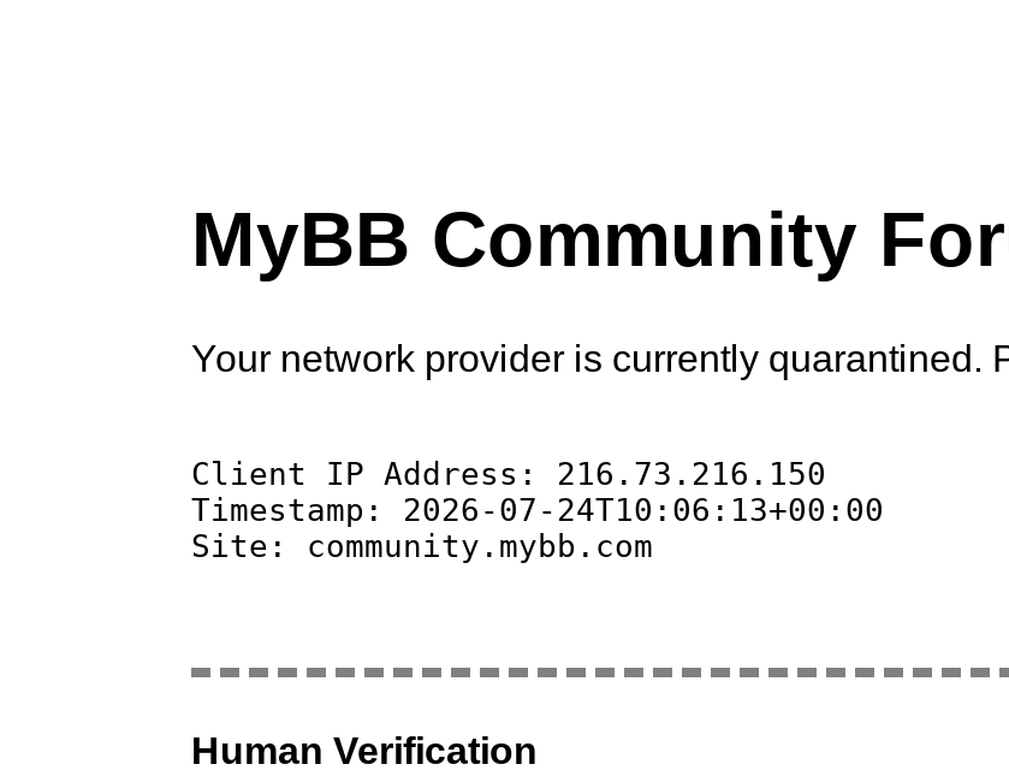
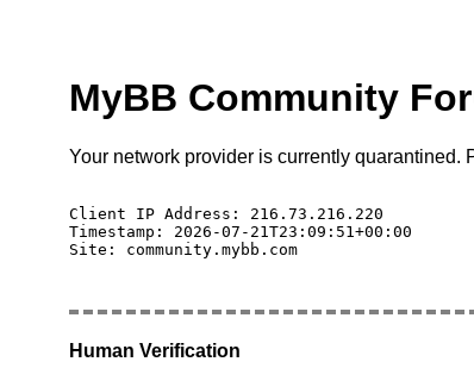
- Client IP Address: 216.73.216.150
+ Client IP Address: 216.73.216.220

- Timestamp: 2026-07-24T10:06:13+00:00
+ Timestamp: 2026-07-21T23:09:51+00:00
